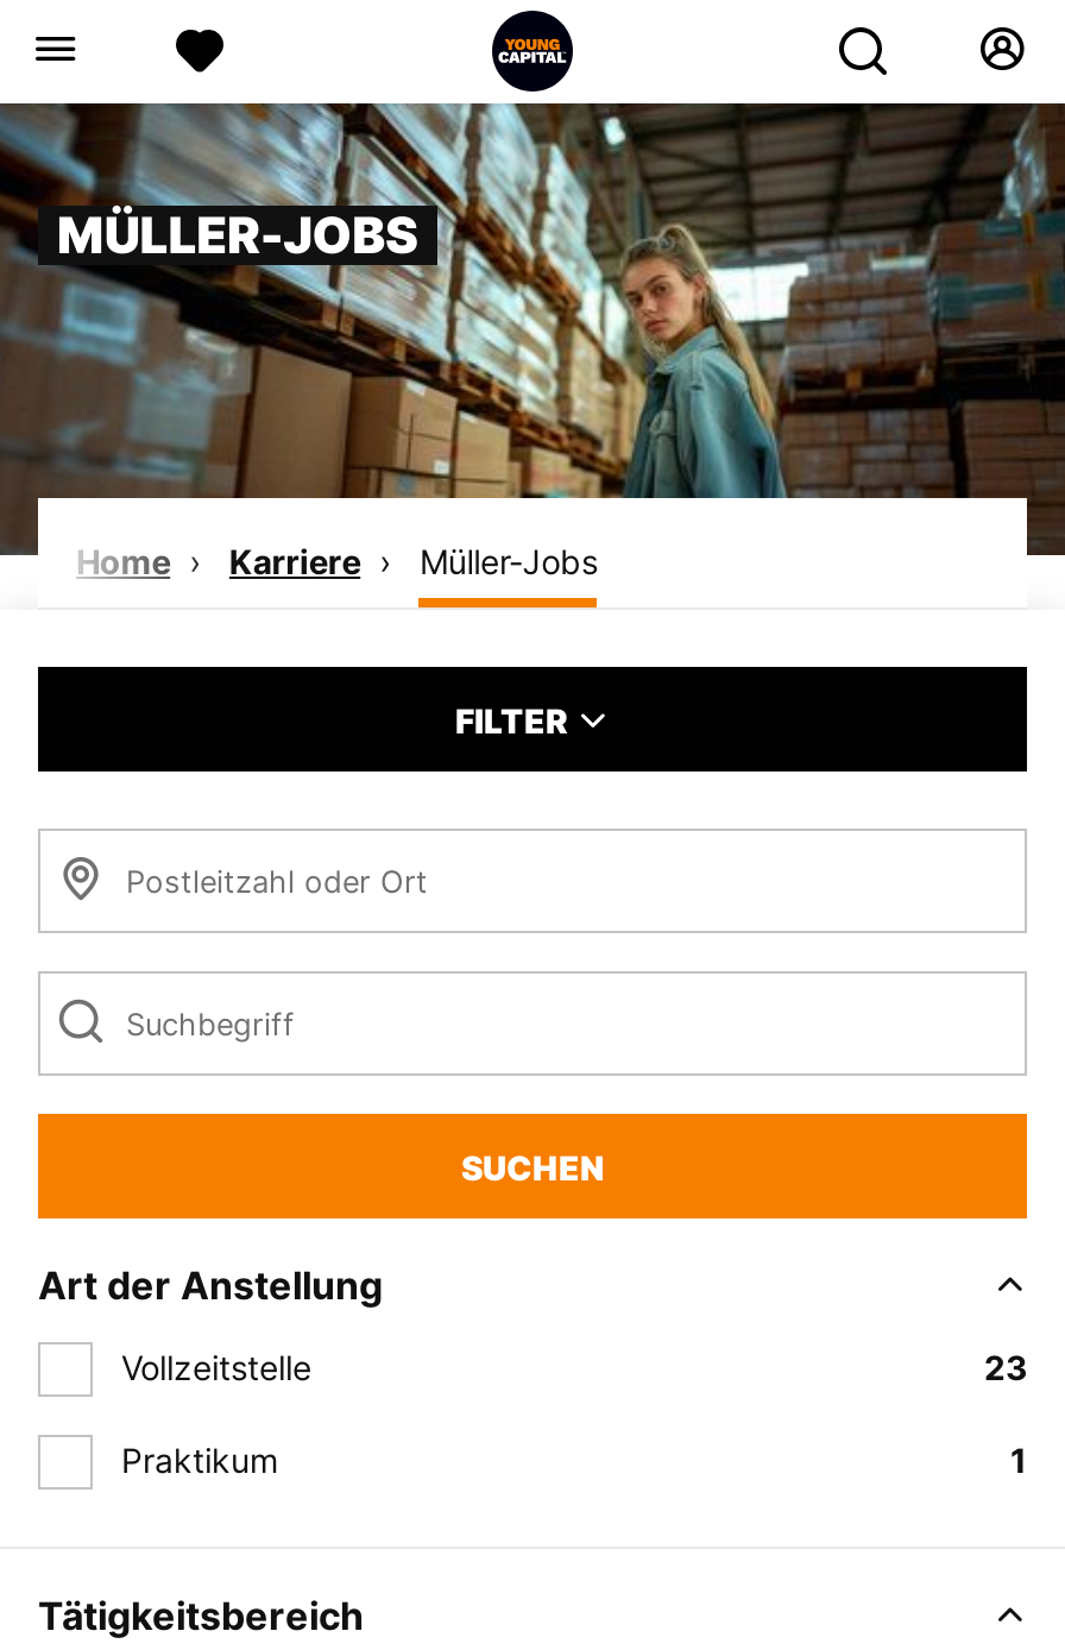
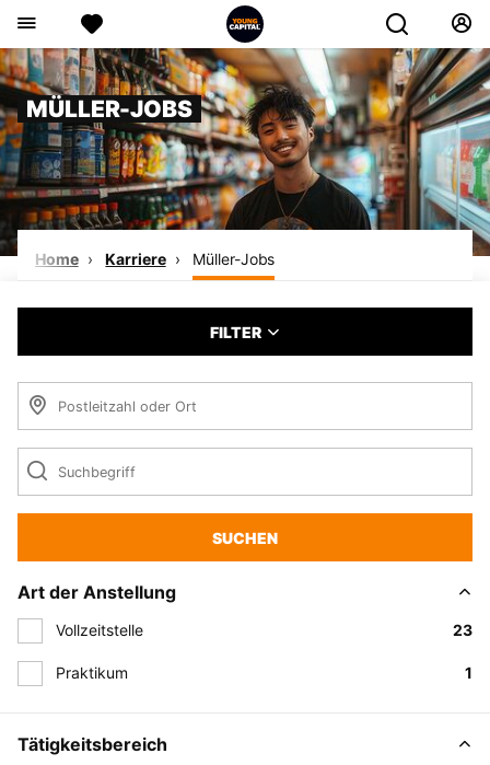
- [image]
+ [image]
